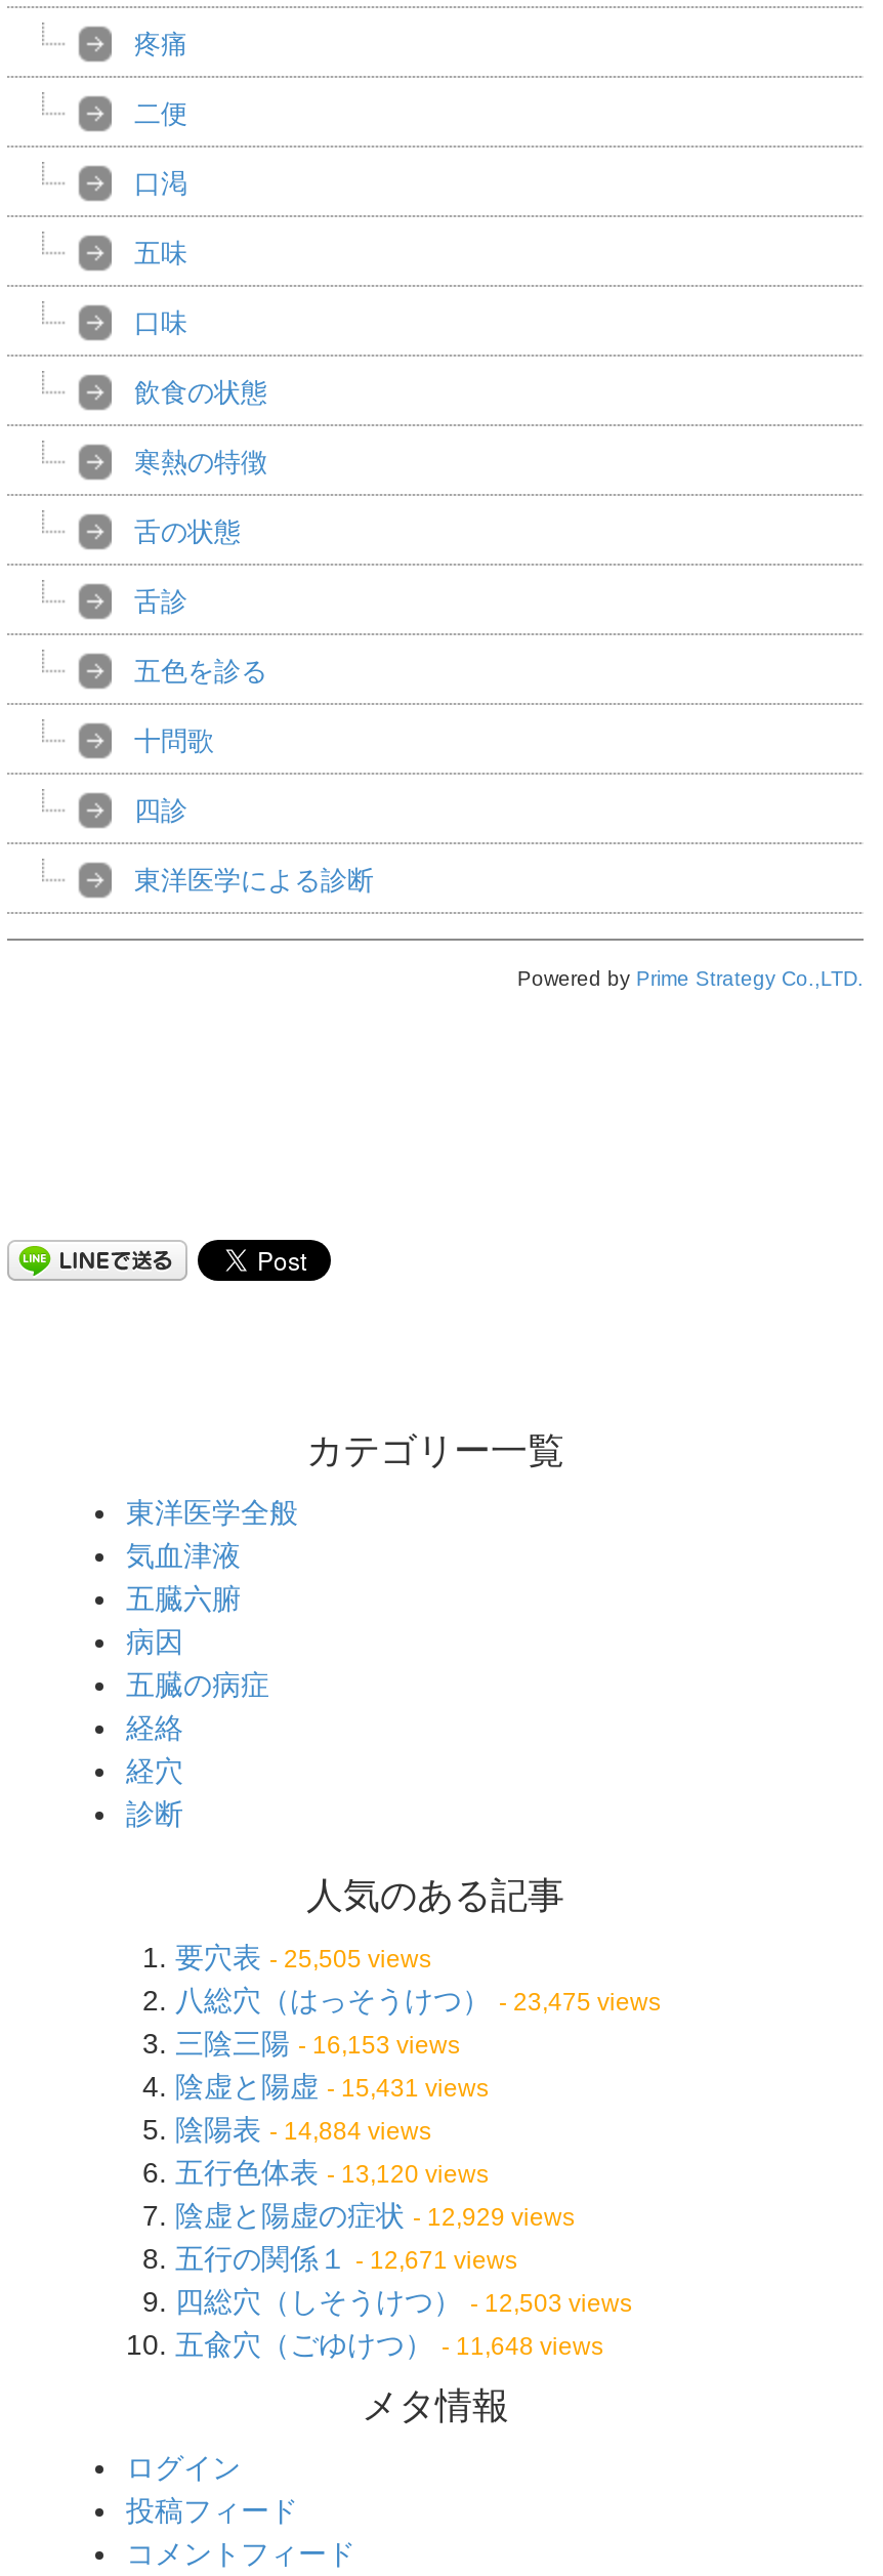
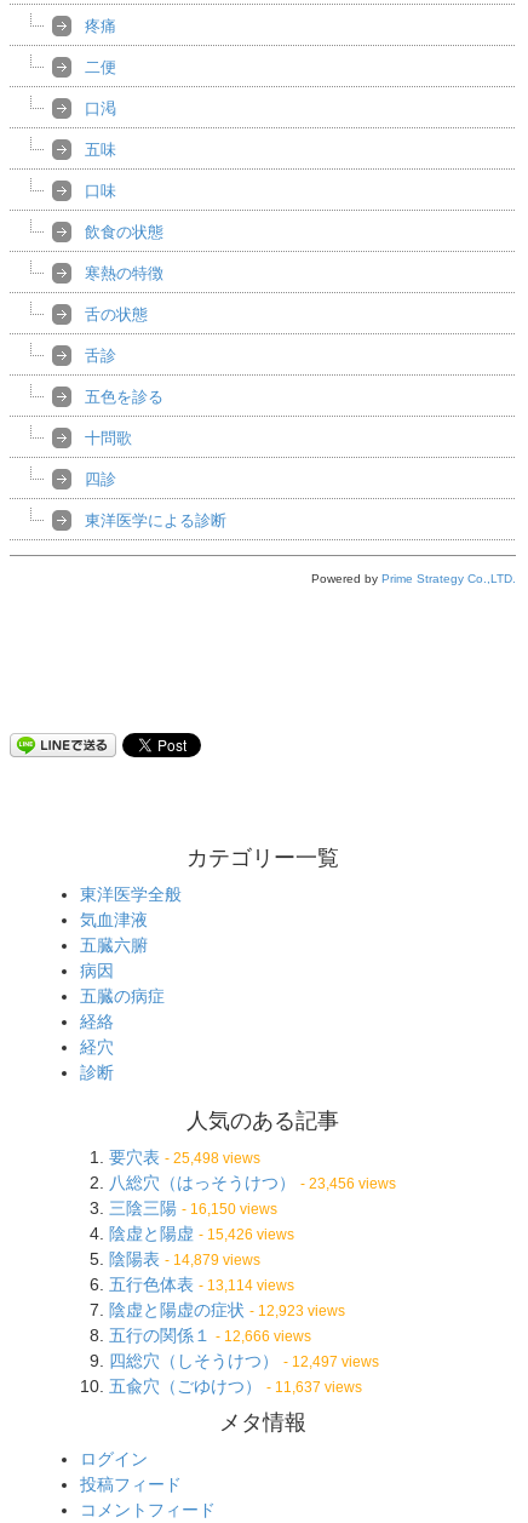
- 要穴表 - 25,505 views
+ 要穴表 - 25,498 views

- 八総穴（はっそうけつ） - 23,475 views
+ 八総穴（はっそうけつ） - 23,456 views

- 三陰三陽 - 16,153 views
+ 三陰三陽 - 16,150 views

- 陰虚と陽虚 - 15,431 views
+ 陰虚と陽虚 - 15,426 views

- 陰陽表 - 14,884 views
+ 陰陽表 - 14,879 views

- 五行色体表 - 13,120 views
+ 五行色体表 - 13,114 views

- 陰虚と陽虚の症状 - 12,929 views
+ 陰虚と陽虚の症状 - 12,923 views

- 五行の関係１ - 12,671 views
+ 五行の関係１ - 12,666 views

- 四総穴（しそうけつ） - 12,503 views
+ 四総穴（しそうけつ） - 12,497 views

- 五兪穴（ごゆけつ） - 11,648 views
+ 五兪穴（ごゆけつ） - 11,637 views
